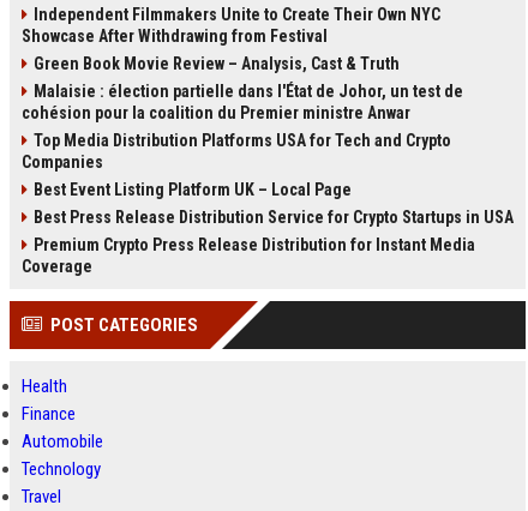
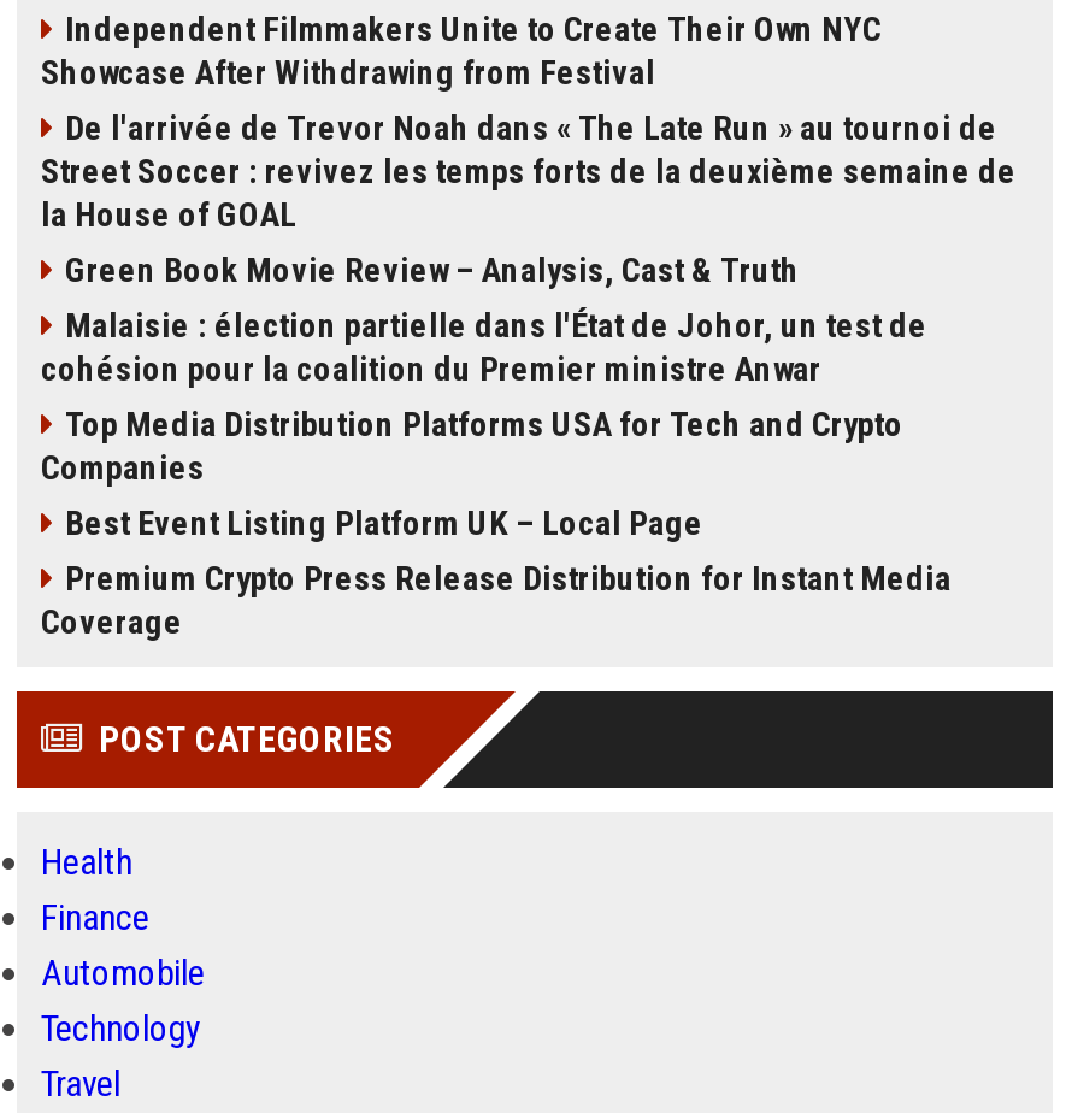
+ De l'arrivée de Trevor Noah dans « The Late Run » au tournoi de
+ Street Soccer : revivez les temps forts de la deuxième semaine de
+ la House of GOAL

moved down: Green Book Movie Review – Analysis, Cast & Truth | Malaisie : élection partielle dans l'État de Johor, un test de | cohésion pour la coalition du Premier ministre Anwar | Top Media Distribution Platforms USA for Tech and Crypto | Companies | Best Event Listing Platform UK – Local Page

- Best Press Release Distribution Service for Crypto Startups in USA
